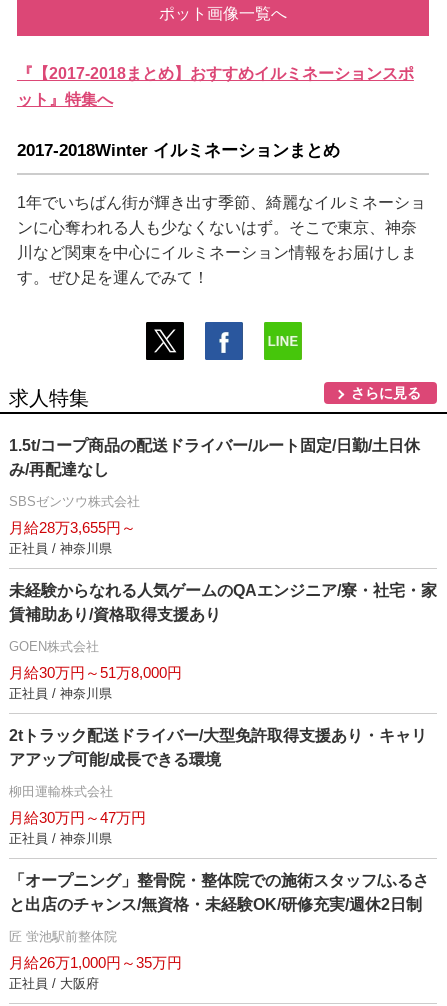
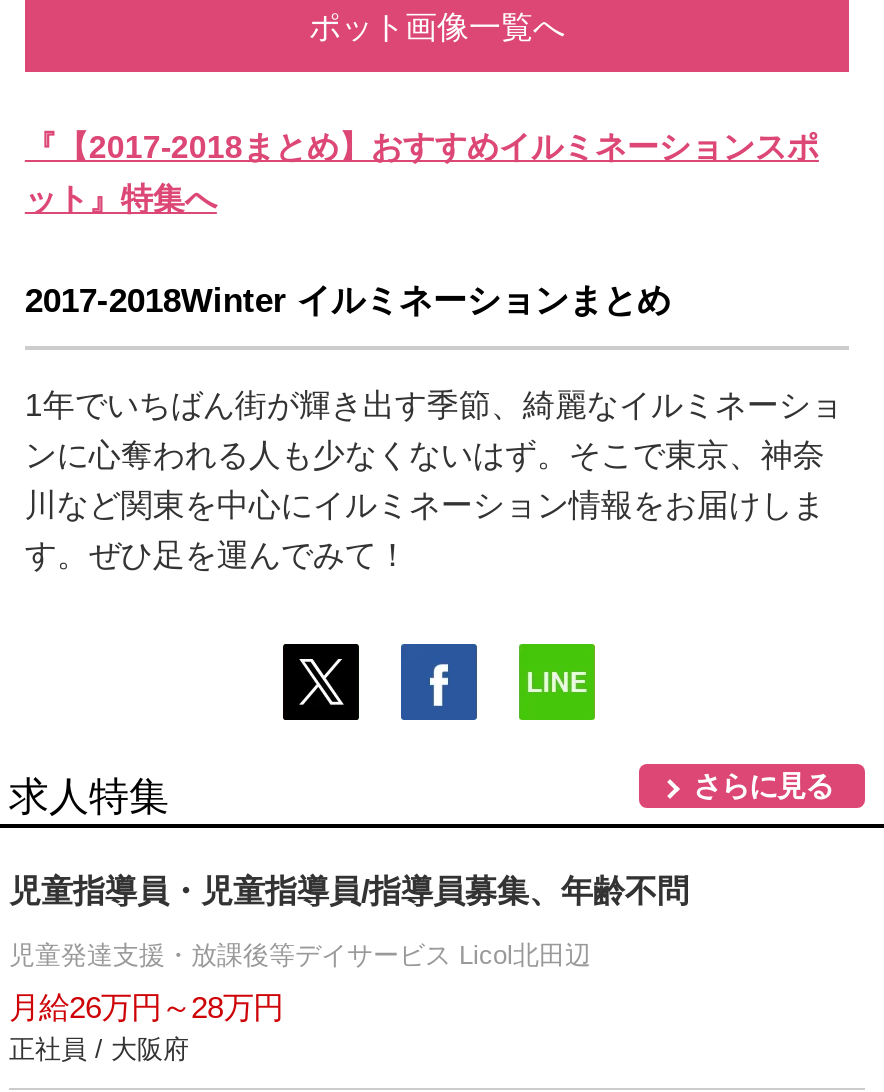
- 1.5t/コープ商品の配送ドライバー/ルート固定/日勤/土日休
- み/再配達なし
- SBSゼンツウ株式会社
- 月給28万3,655円～
- 正社員 / 神奈川県
- 未経験からなれる人気ゲームのQAエンジニア/寮・社宅・家
- 賃補助あり/資格取得支援あり
- GOEN株式会社
- 月給30万円～51万8,000円
- 正社員 / 神奈川県
- 2tトラック配送ドライバー/大型免許取得支援あり・キャリ
- アアップ可能/成長できる環境
- 柳田運輸株式会社
- 月給30万円～47万円
- 正社員 / 神奈川県
- 「オープニング」整骨院・整体院での施術スタッフ/ふるさ
- と出店のチャンス/無資格・未経験OK/研修充実/週休2日制
- 匠 蛍池駅前整体院
- 月給26万1,000円～35万円
+ 児童指導員・児童指導員/指導員募集、年齢不問
+ 児童発達支援・放課後等デイサービス Licol北田辺
+ 月給26万円～28万円
